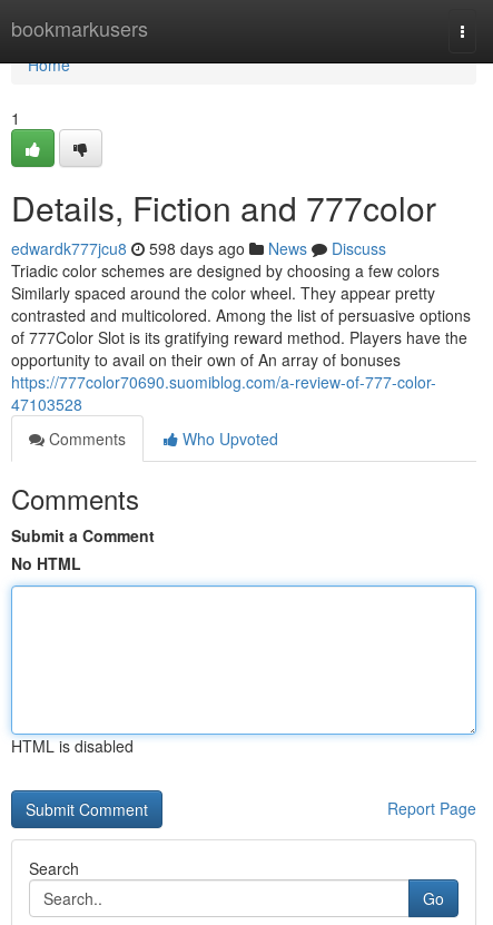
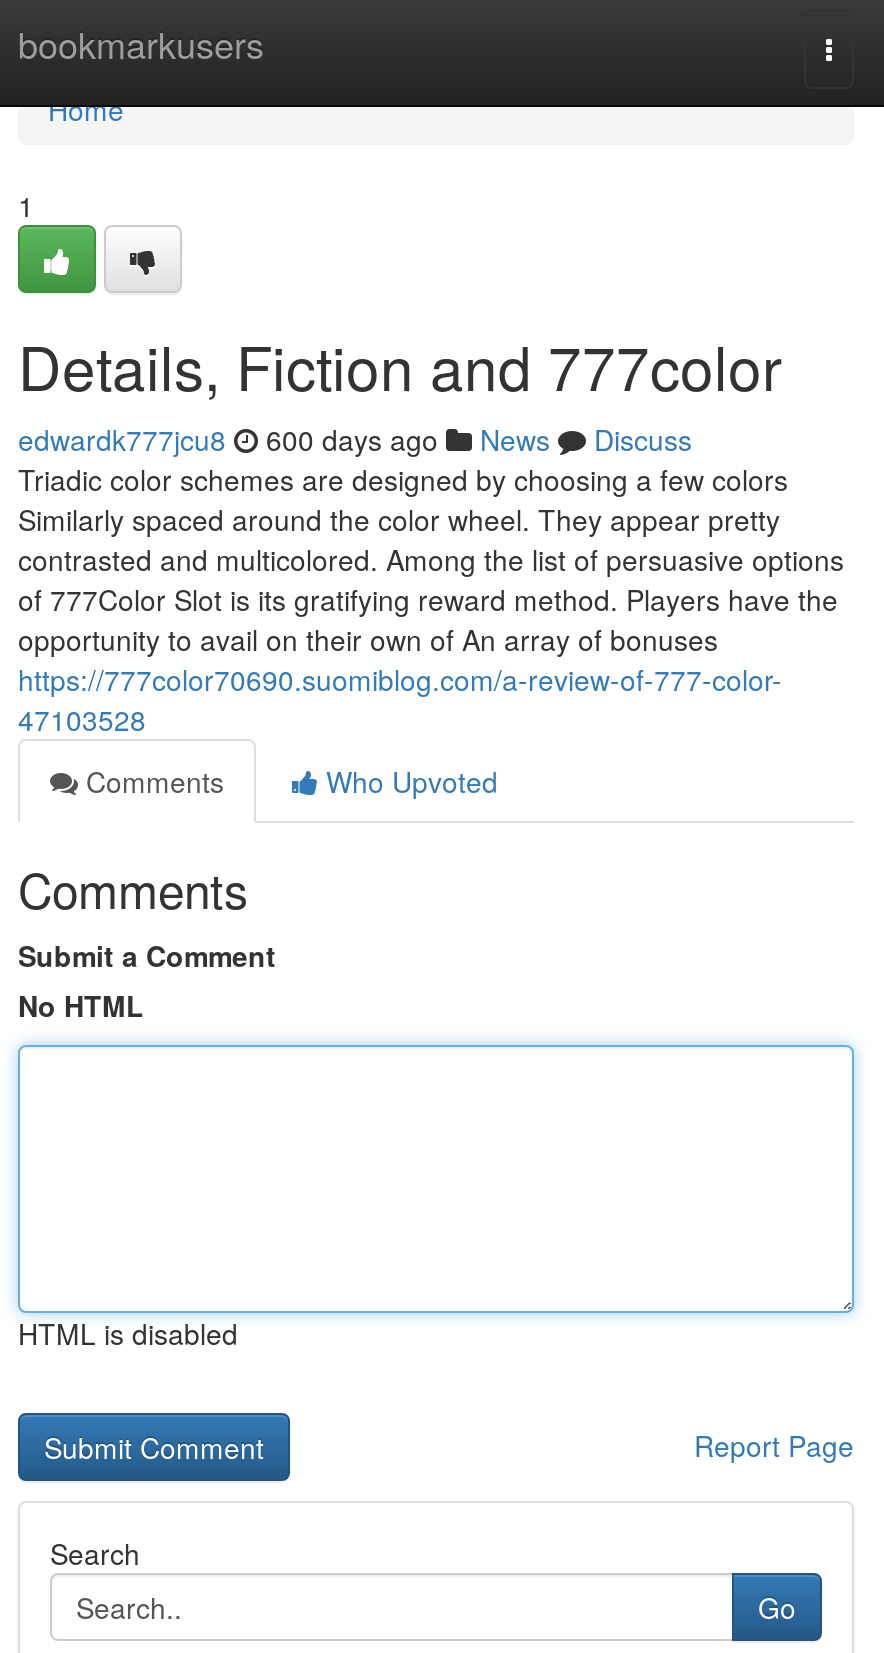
- edwardk777jcu8 598 days ago News Discuss
+ edwardk777jcu8 600 days ago News Discuss
